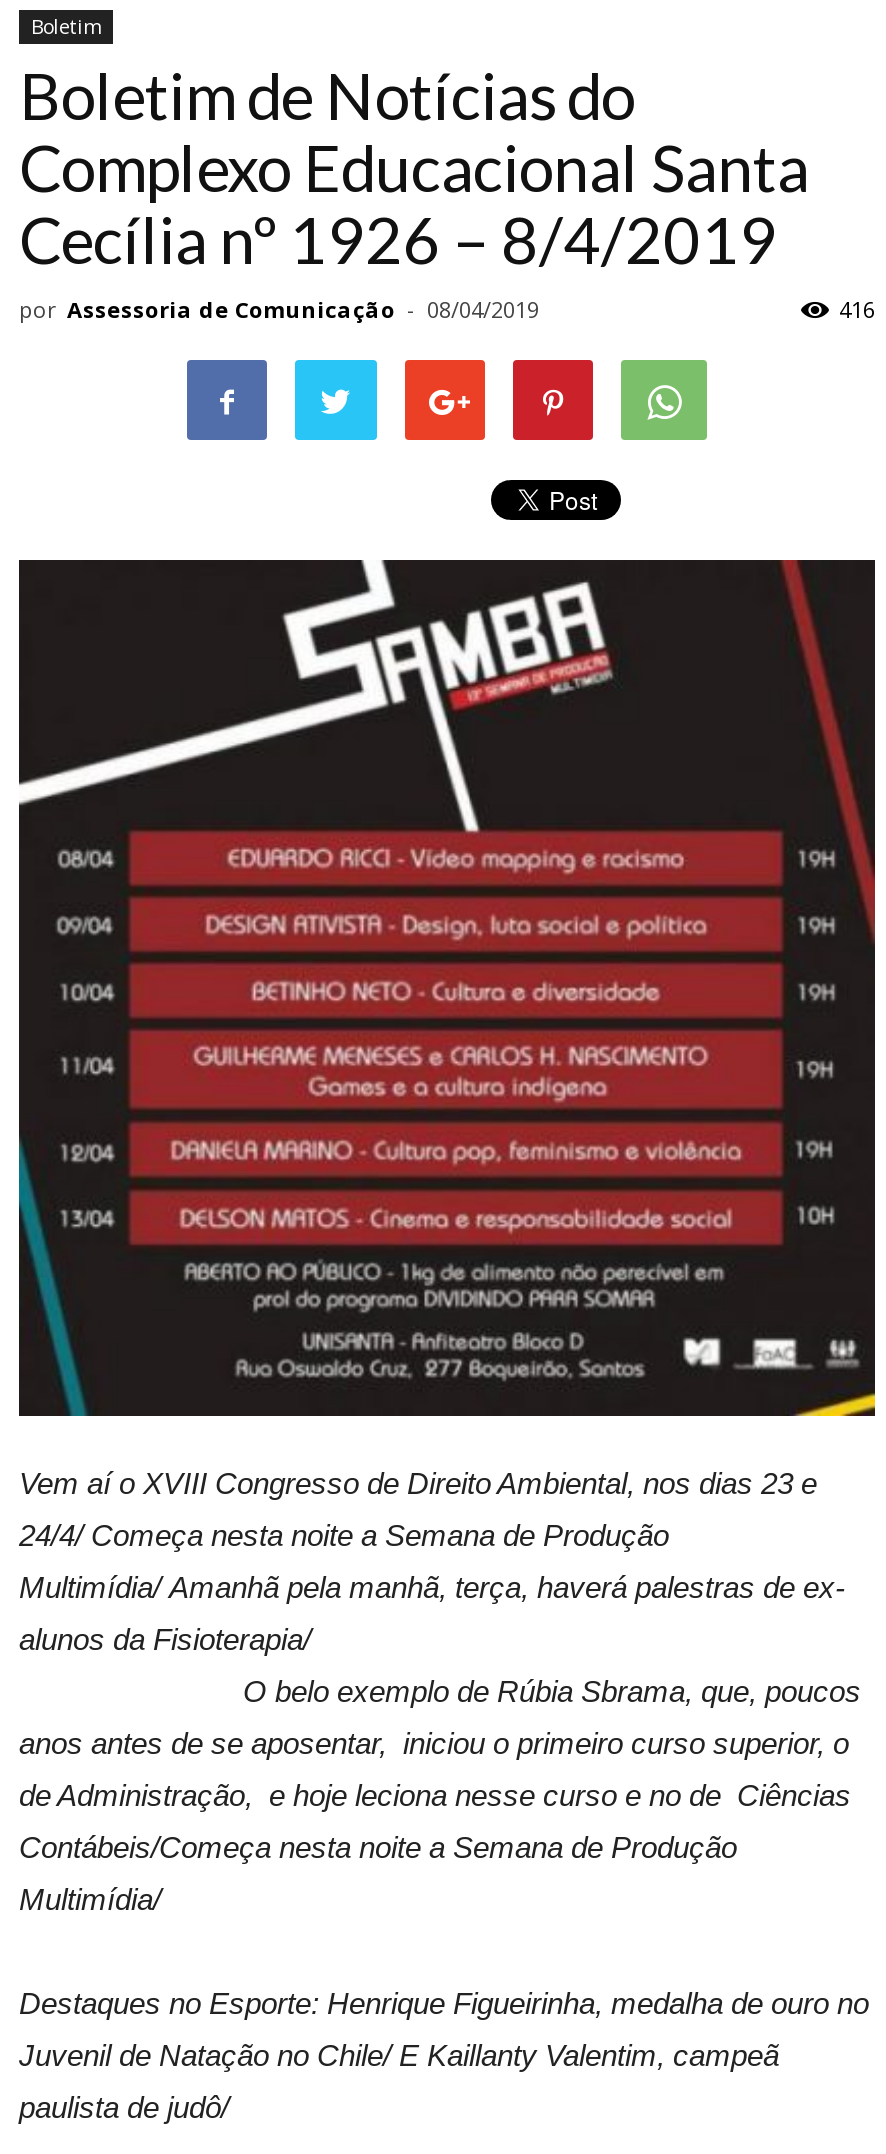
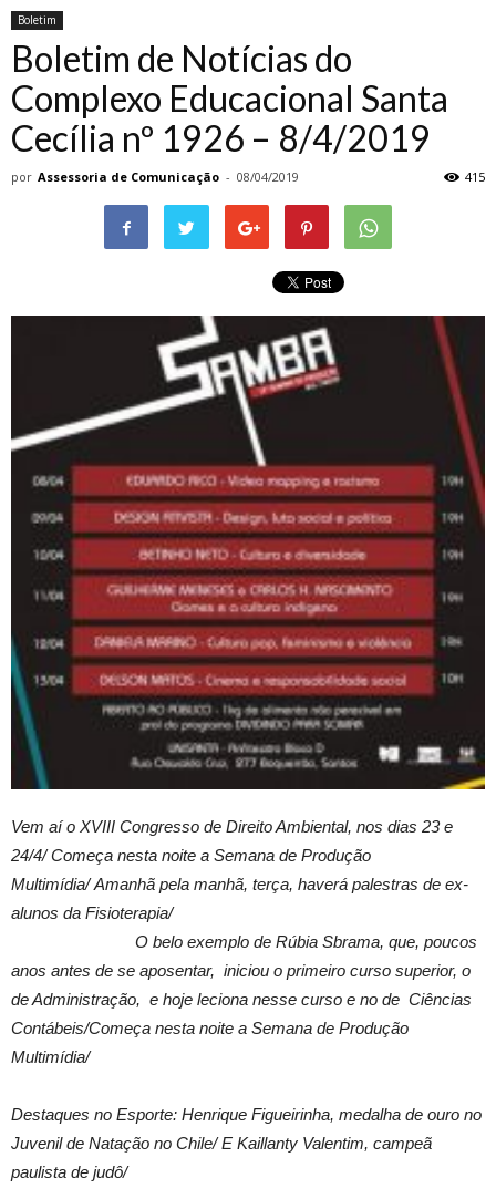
- 416
+ 415
